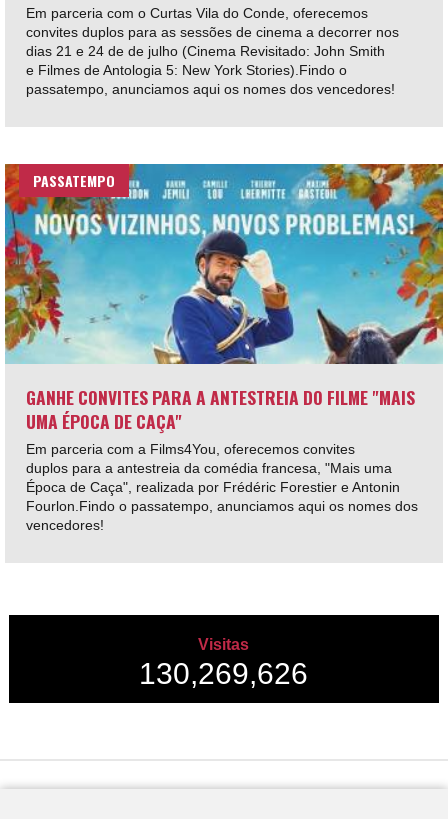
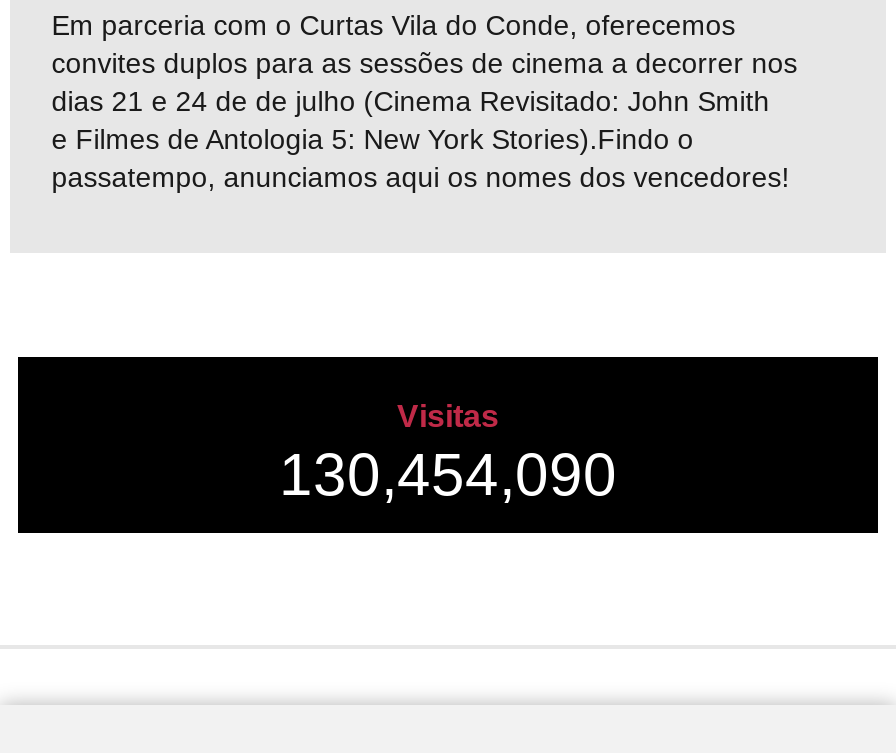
- [image]
- PASSATEMPO

- GANHE CONVITES PARA A ANTESTREIA DO FILME "MAIS
- UMA ÉPOCA DE CAÇA"
- Em parceria com a Films4You, oferecemos convites
- duplos para a antestreia da comédia francesa, "Mais uma
- Época de Caça", realizada por Frédéric Forestier e Antonin
- Fourlon.Findo o passatempo, anunciamos aqui os nomes dos
- vencedores!

- 130,269,626
+ 130,454,090
